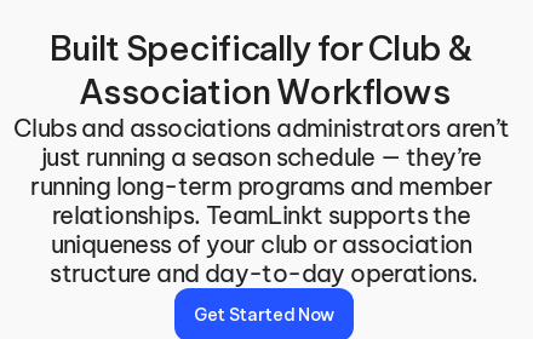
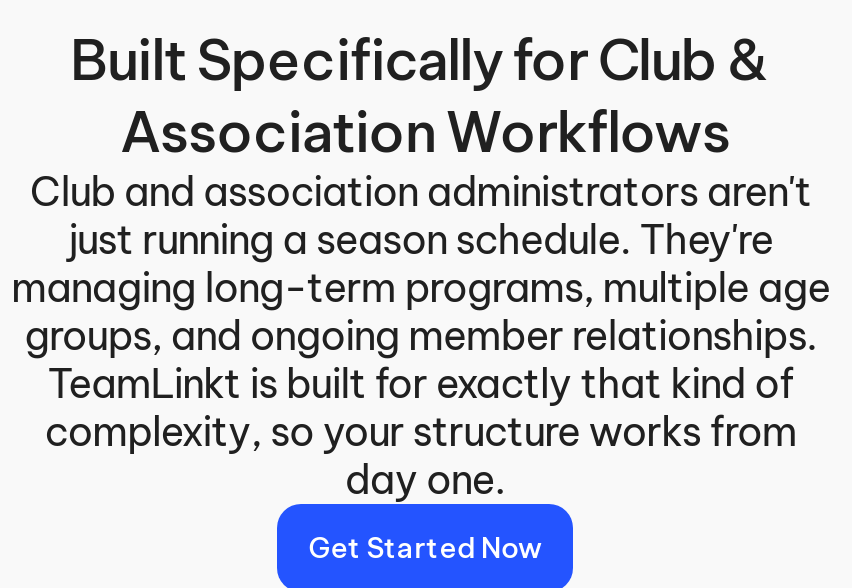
- Clubs and associations administrators aren’t
- just running a season schedule — they’re
- running long-term programs and member
- relationships. TeamLinkt supports the
- uniqueness of your club or association
- structure and day-to-day operations.
+ Club and association administrators aren't
+ just running a season schedule. They're
+ managing long-term programs, multiple age
+ groups, and ongoing member relationships.
+ TeamLinkt is built for exactly that kind of
+ complexity, so your structure works from
+ day one.
